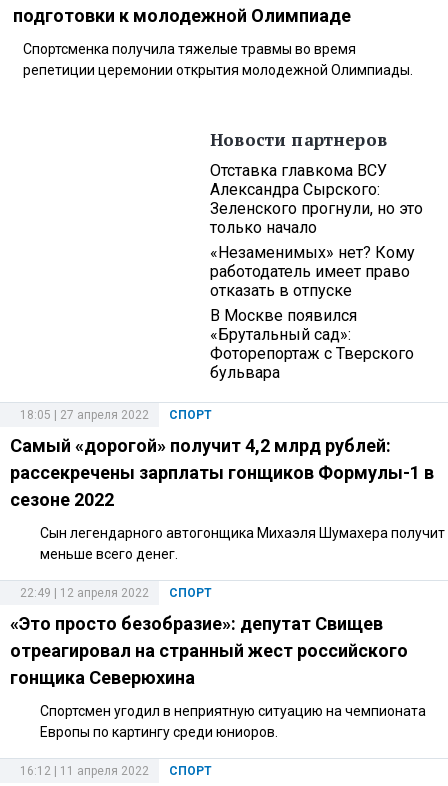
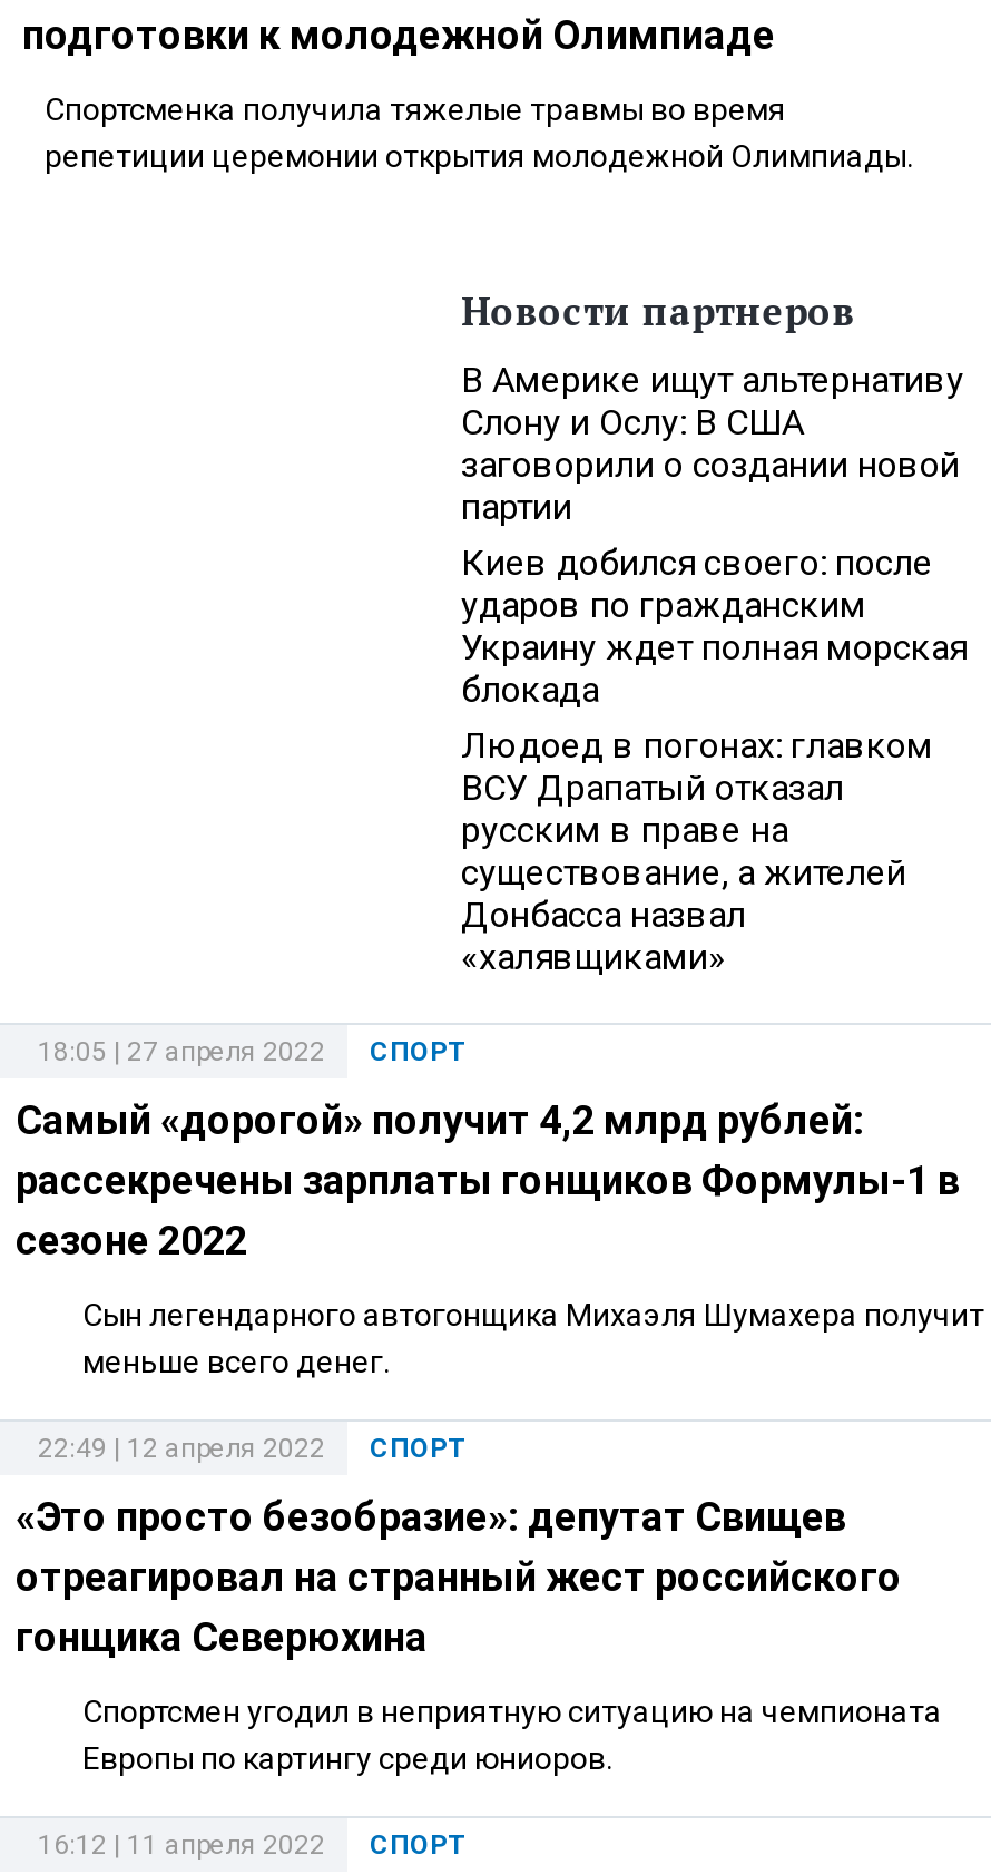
- Отставка главкома ВСУ
- Александра Сырского:
- Зеленского прогнули, но это
- только начало
- «Незаменимых» нет? Кому
- работодатель имеет право
- отказать в отпуске
- В Москве появился
- «Брутальный сад»:
- Фоторепортаж с Тверского
- бульвара
+ В Америке ищут альтернативу
+ Слону и Ослу: В США
+ заговорили о создании новой
+ партии
+ Киев добился своего: после
+ ударов по гражданским
+ Украину ждет полная морская
+ блокада
+ Людоед в погонах: главком
+ ВСУ Драпатый отказал
+ русским в праве на
+ существование, а жителей
+ Донбасса назвал
+ «халявщиками»
